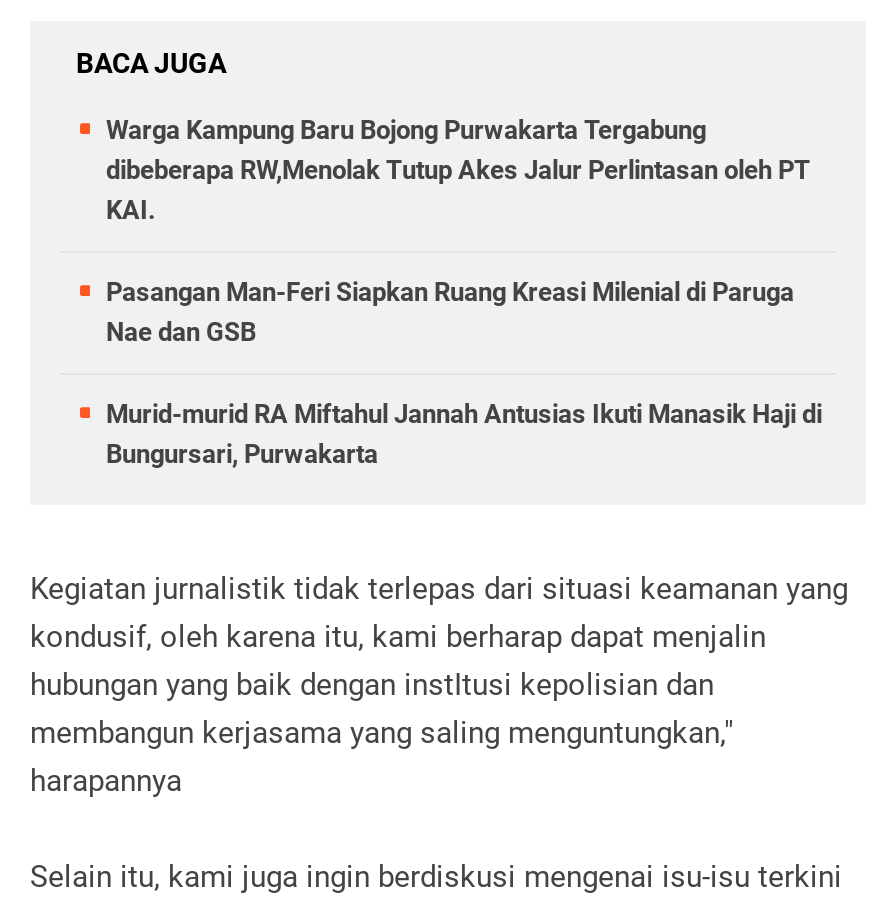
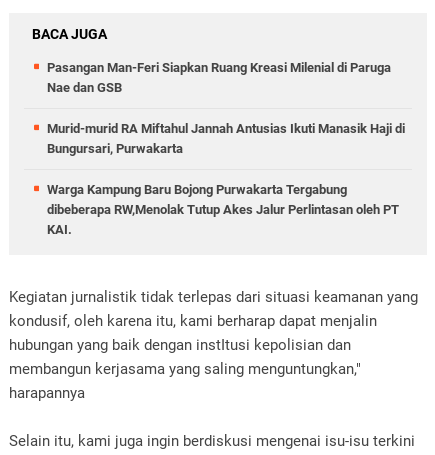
moved down: Warga Kampung Baru Bojong Purwakarta Tergabung | dibeberapa RW,Menolak Tutup Akes Jalur Perlintasan oleh PT | KAI.

moved up: Pasangan Man-Feri Siapkan Ruang Kreasi Milenial di Paruga | Nae dan GSB | Murid-murid RA Miftahul Jannah Antusias Ikuti Manasik Haji di | Bungursari, Purwakarta
